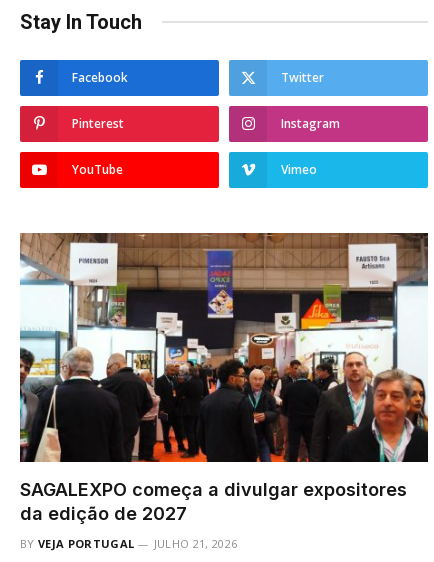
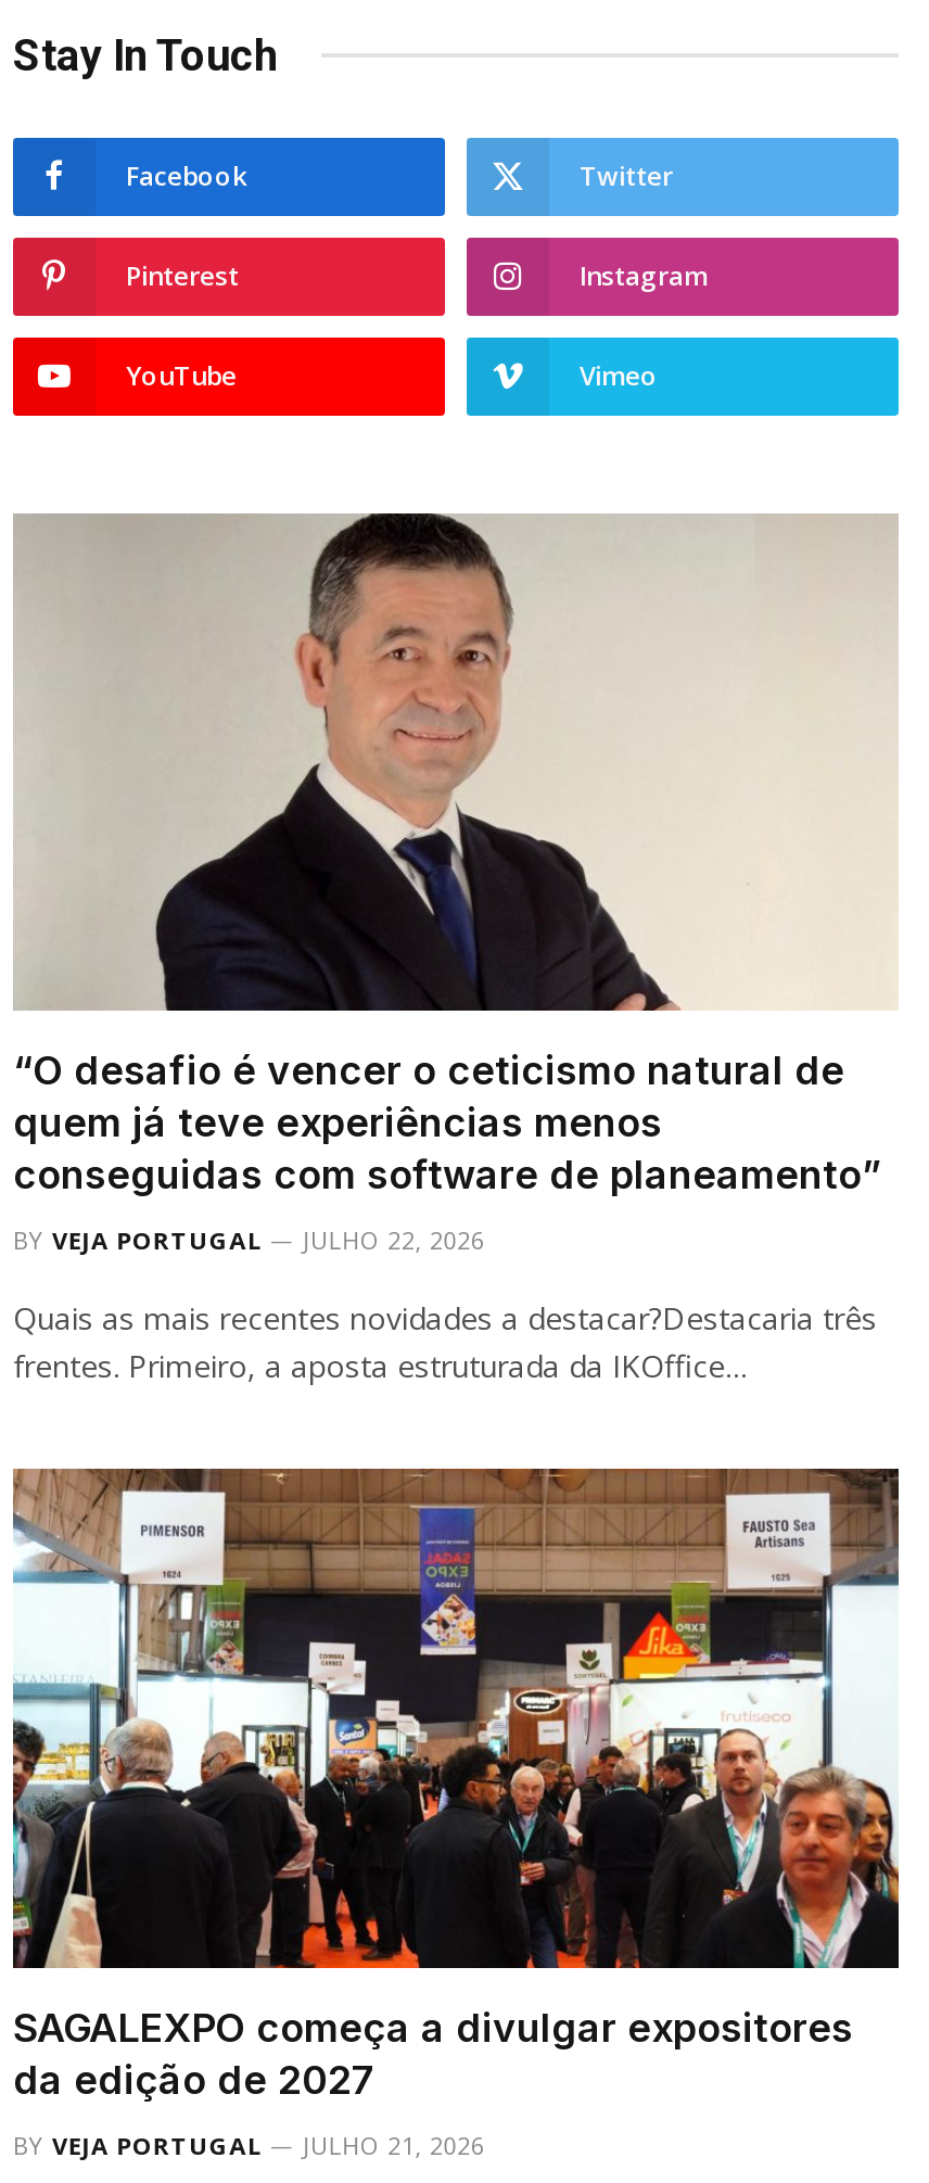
+ [image]
+ “O desafio é vencer o ceticismo natural de
+ quem já teve experiências menos
+ conseguidas com software de planeamento”
+ BY VEJA PORTUGAL
+ JULHO 22, 2026
+ Quais as mais recentes novidades a destacar?Destacaria três
+ frentes. Primeiro, a aposta estruturada da IKOffice…
